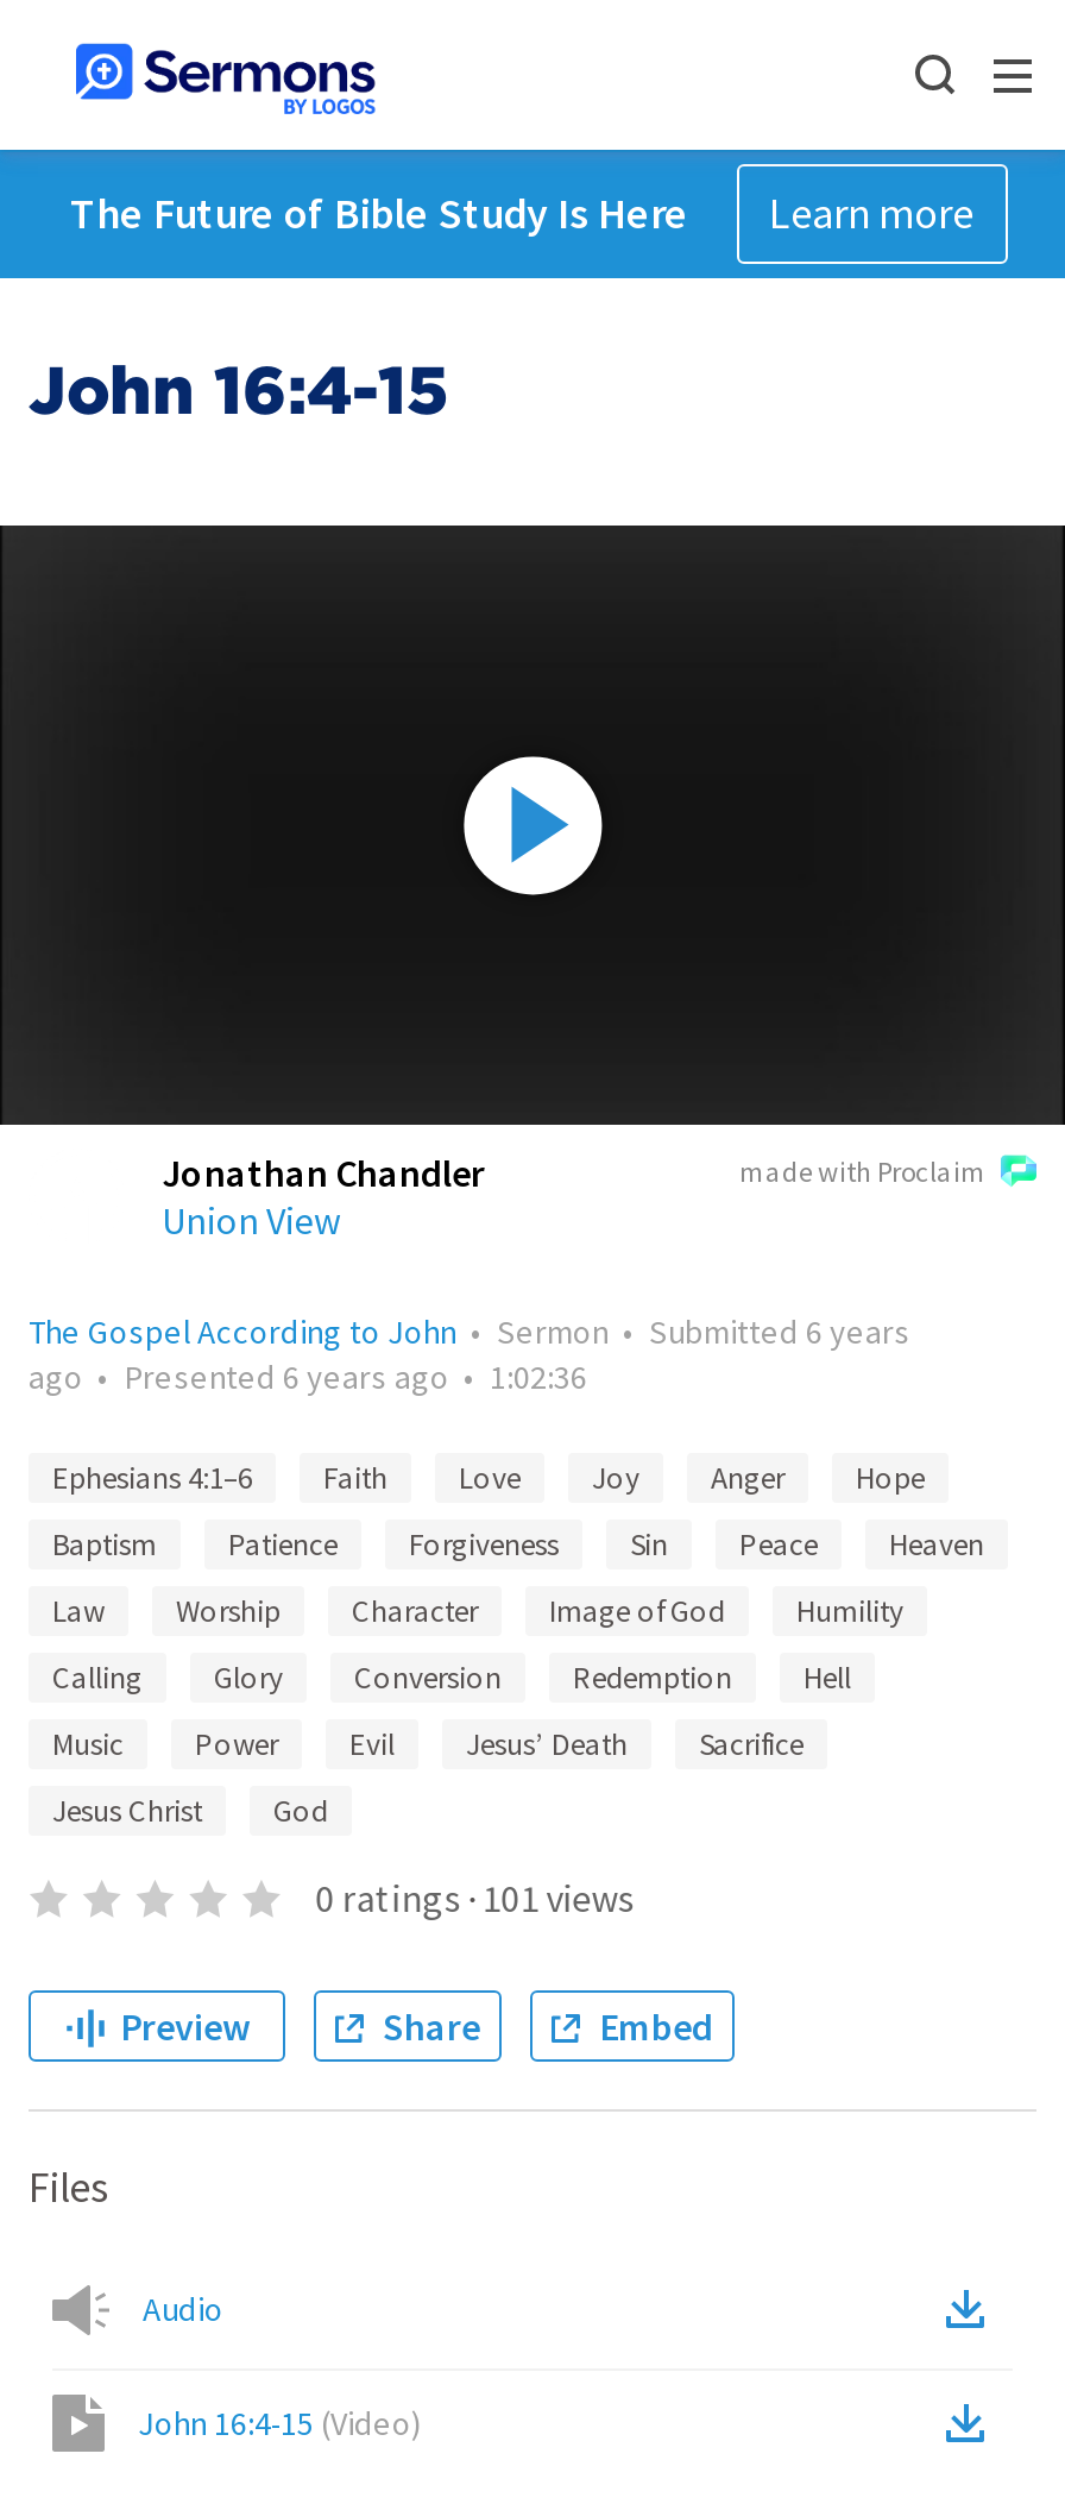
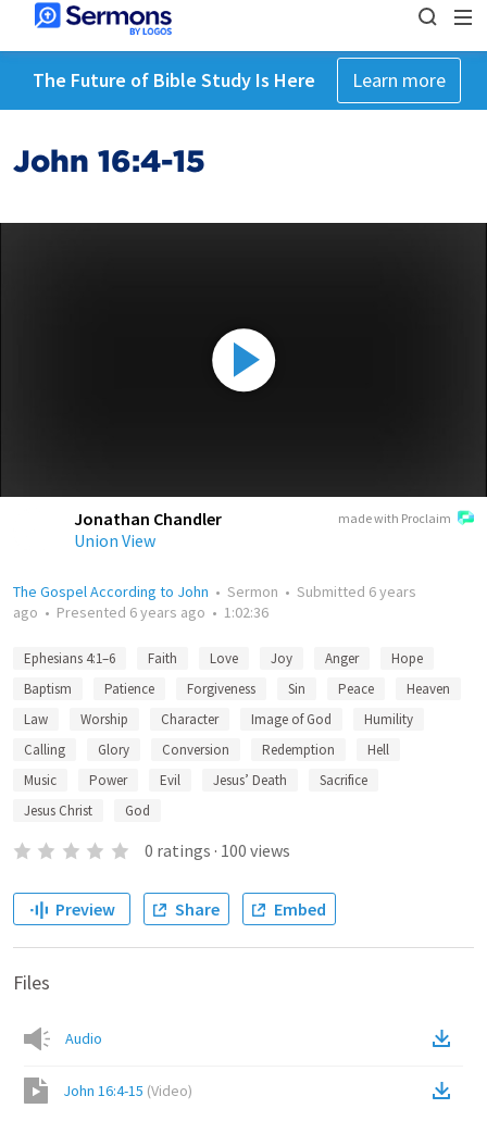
- 0 ratings · 101 views
+ 0 ratings · 100 views
